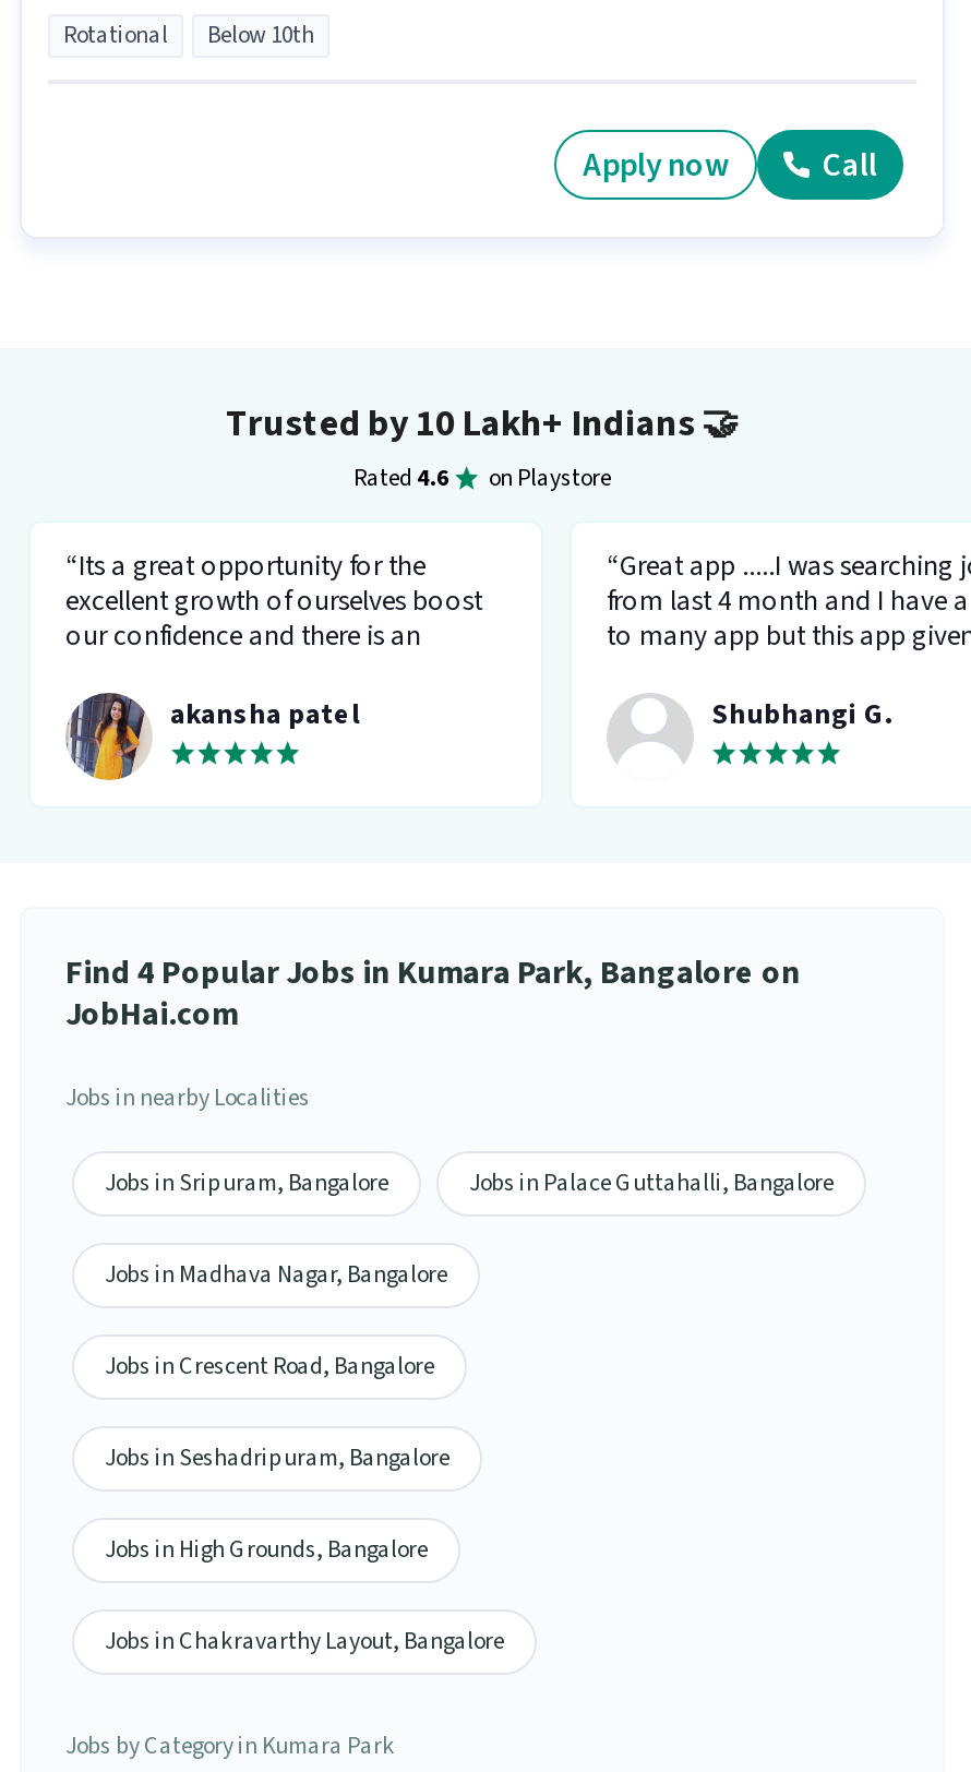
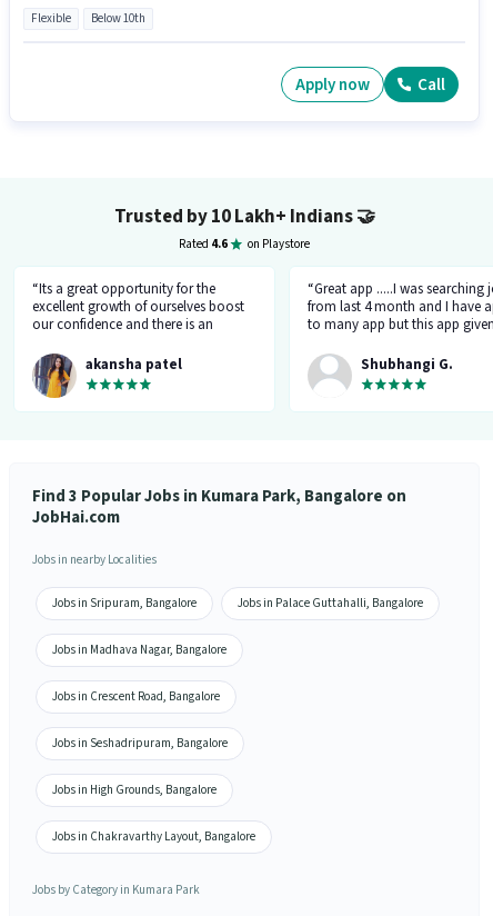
- Rotational
+ Flexible

- Find 4 Popular Jobs in Kumara Park, Bangalore on
+ Find 3 Popular Jobs in Kumara Park, Bangalore on
